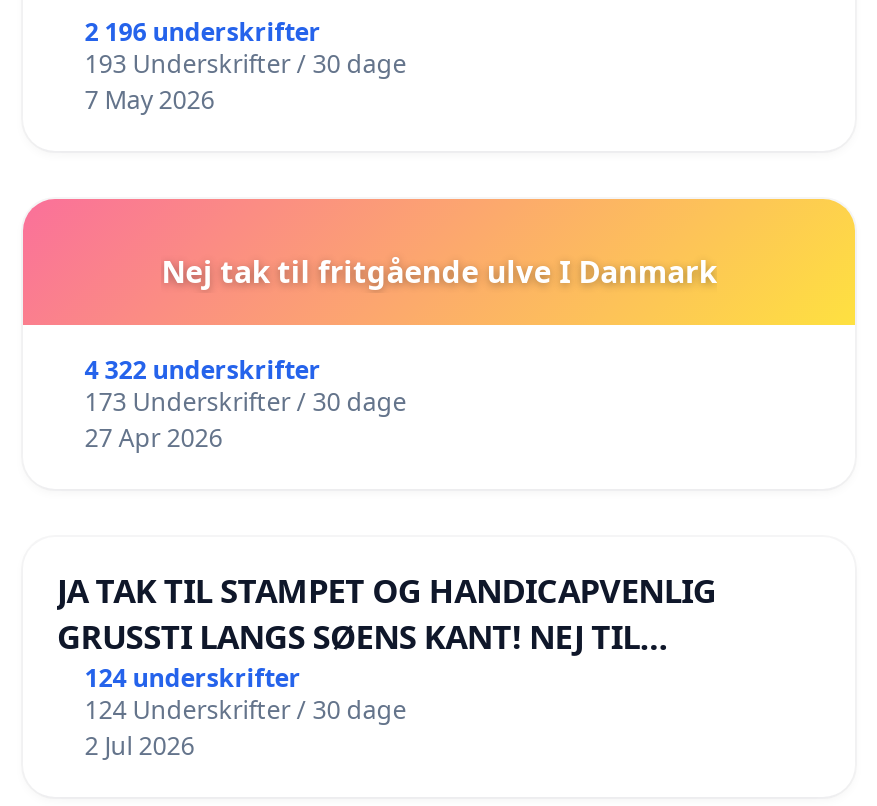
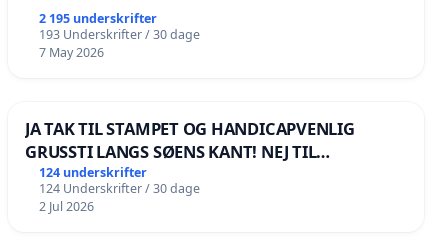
- 2 196 underskrifter
+ 2 195 underskrifter

- Nej tak til fritgående ulve I Danmark
- 4 322 underskrifter
- 173 Underskrifter / 30 dage
- 27 Apr 2026
